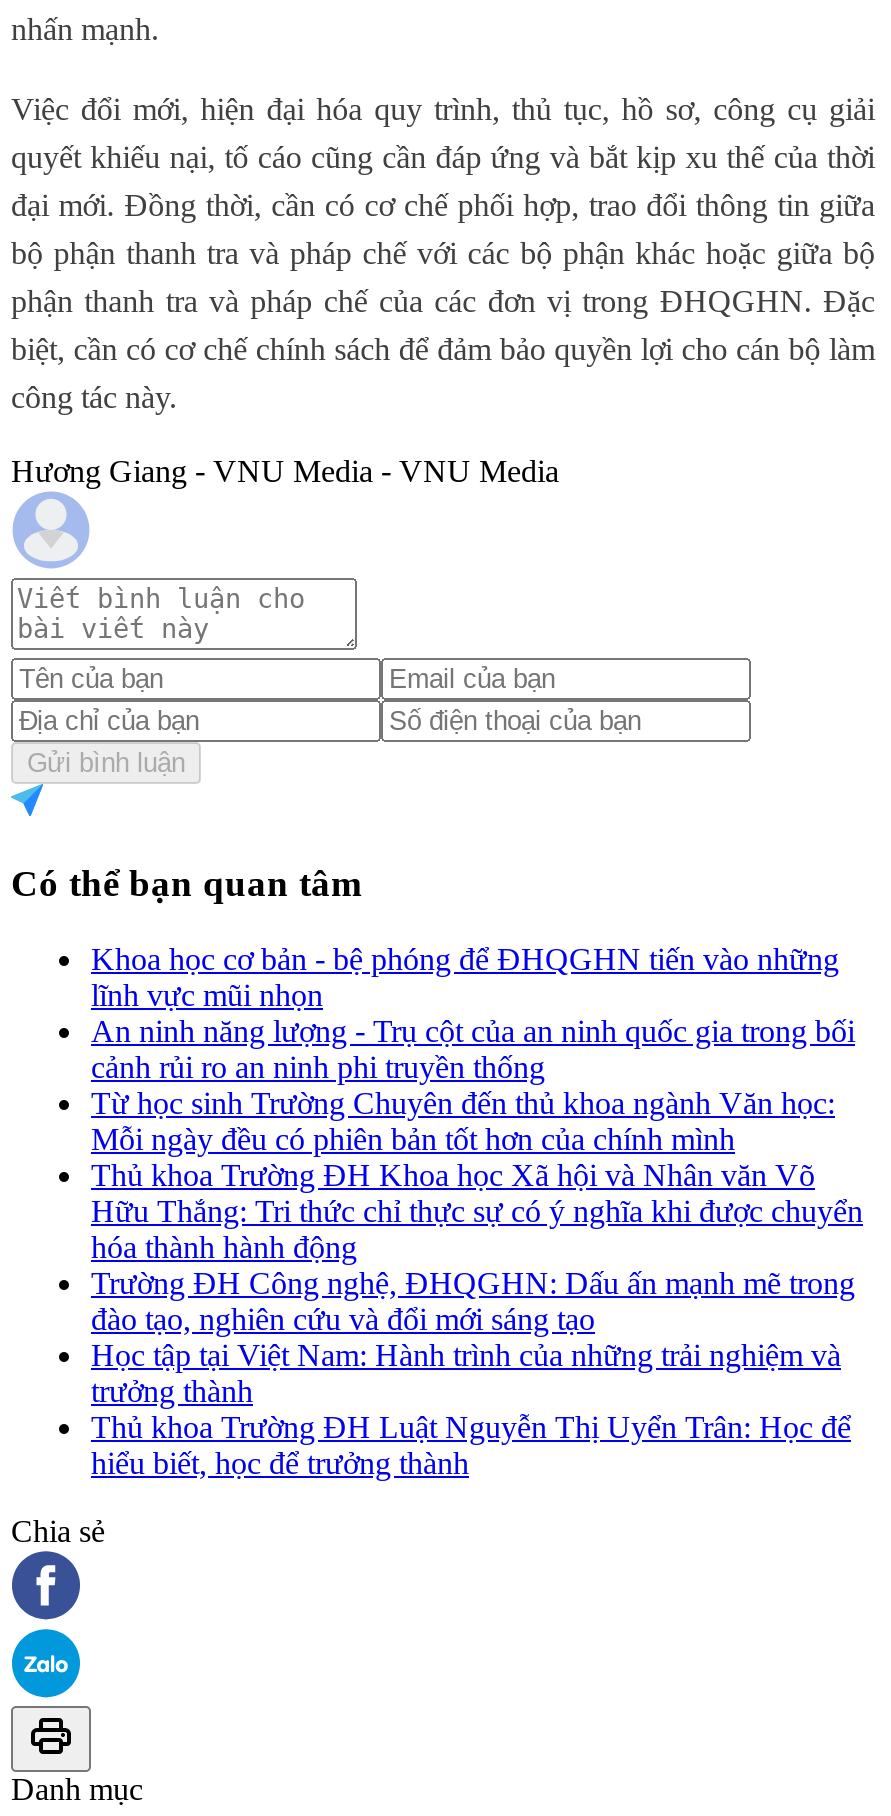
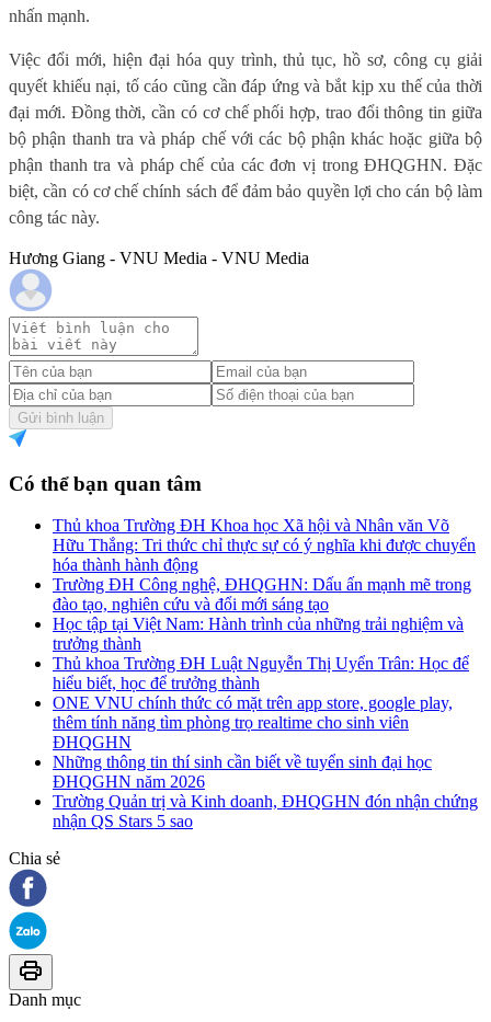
- Khoa học cơ bản - bệ phóng để ĐHQGHN tiến vào những
- lĩnh vực mũi nhọn
- An ninh năng lượng - Trụ cột của an ninh quốc gia trong bối
- cảnh rủi ro an ninh phi truyền thống
- Từ học sinh Trường Chuyên đến thủ khoa ngành Văn học:
- Mỗi ngày đều có phiên bản tốt hơn của chính mình

moved up: Thủ khoa Trường ĐH Khoa học Xã hội và Nhân văn Võ | Hữu Thắng: Tri thức chỉ thực sự có ý nghĩa khi được chuyển | hóa thành hành động | ... | Thủ khoa Trường ĐH Luật Nguyễn Thị Uyển Trân: Học để | hiểu biết, học để trưởng thành

+ ONE VNU chính thức có mặt trên app store, google play,
+ thêm tính năng tìm phòng trọ realtime cho sinh viên
+ ĐHQGHN
+ Những thông tin thí sinh cần biết về tuyển sinh đại học
+ ĐHQGHN năm 2026
+ Trường Quản trị và Kinh doanh, ĐHQGHN đón nhận chứng
+ nhận QS Stars 5 sao
